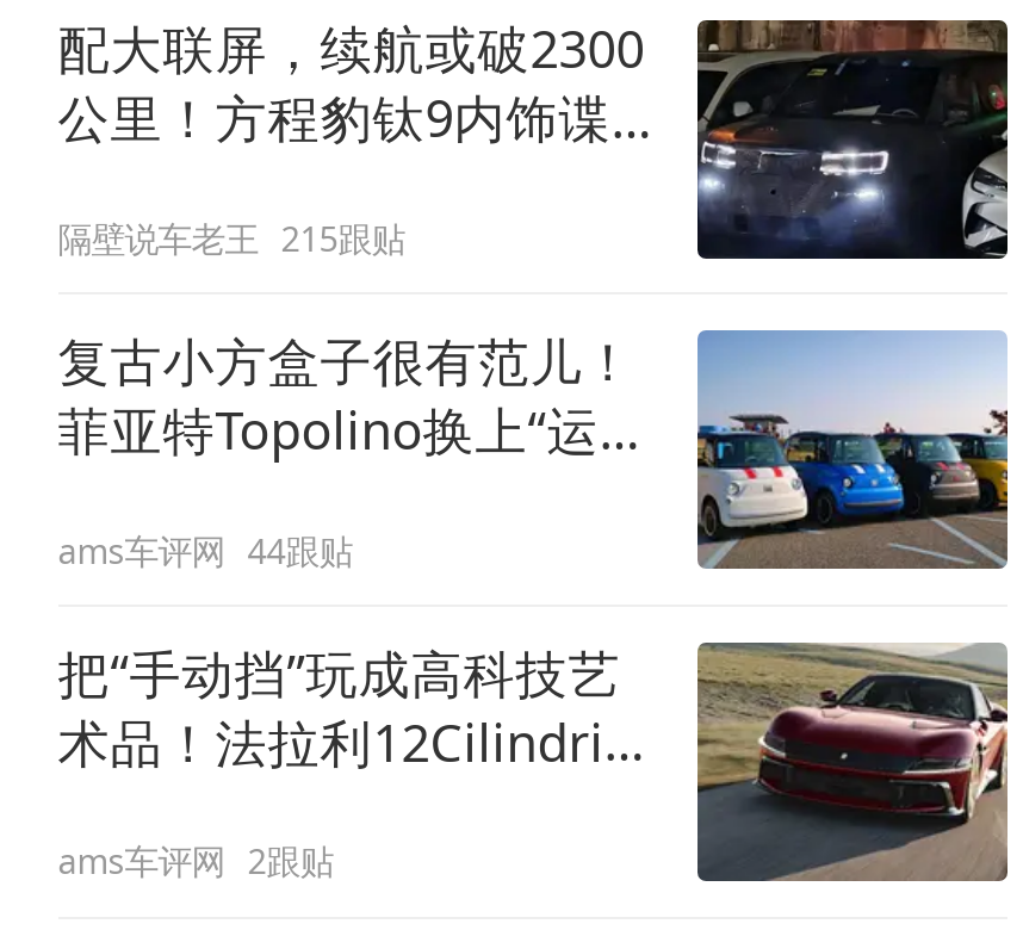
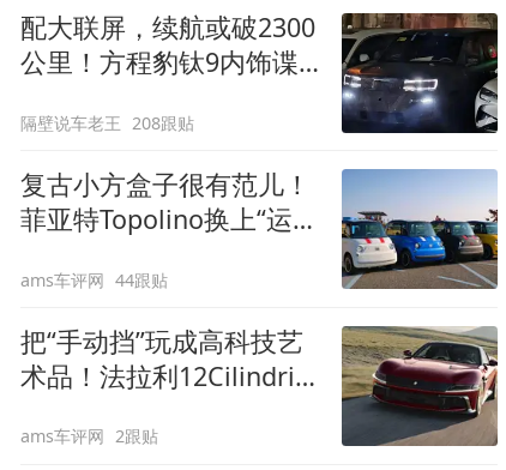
- 隔壁说车老王 215跟贴
+ 隔壁说车老王 208跟贴
